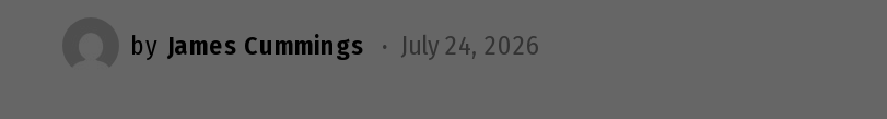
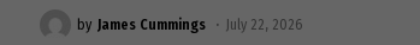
- by James Cummings July 24, 2026
+ by James Cummings July 22, 2026
